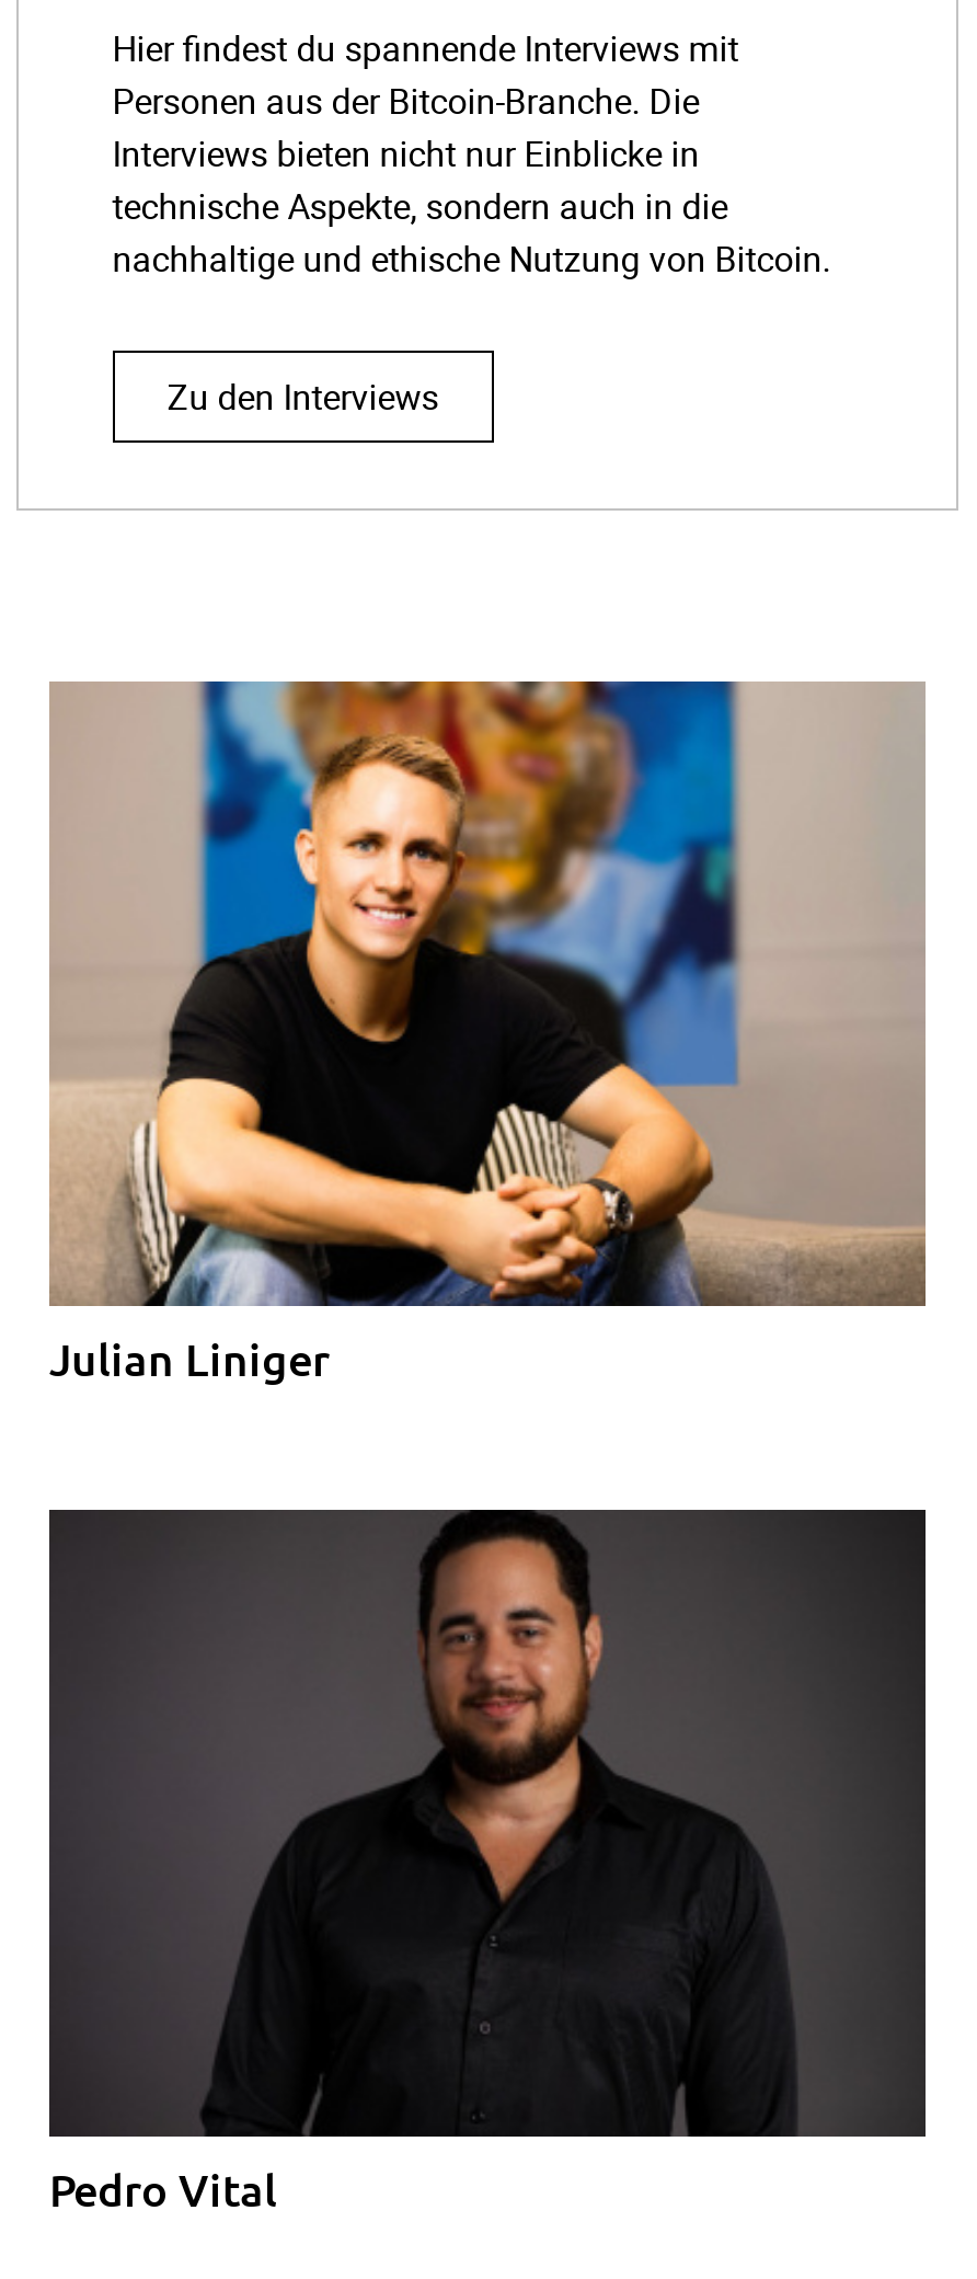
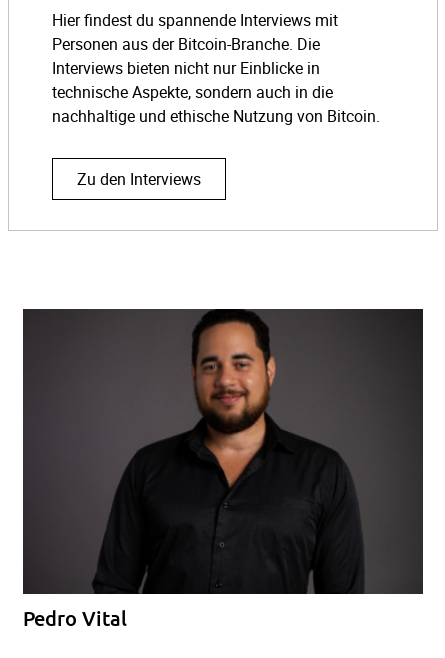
- [image]
- Julian Liniger
